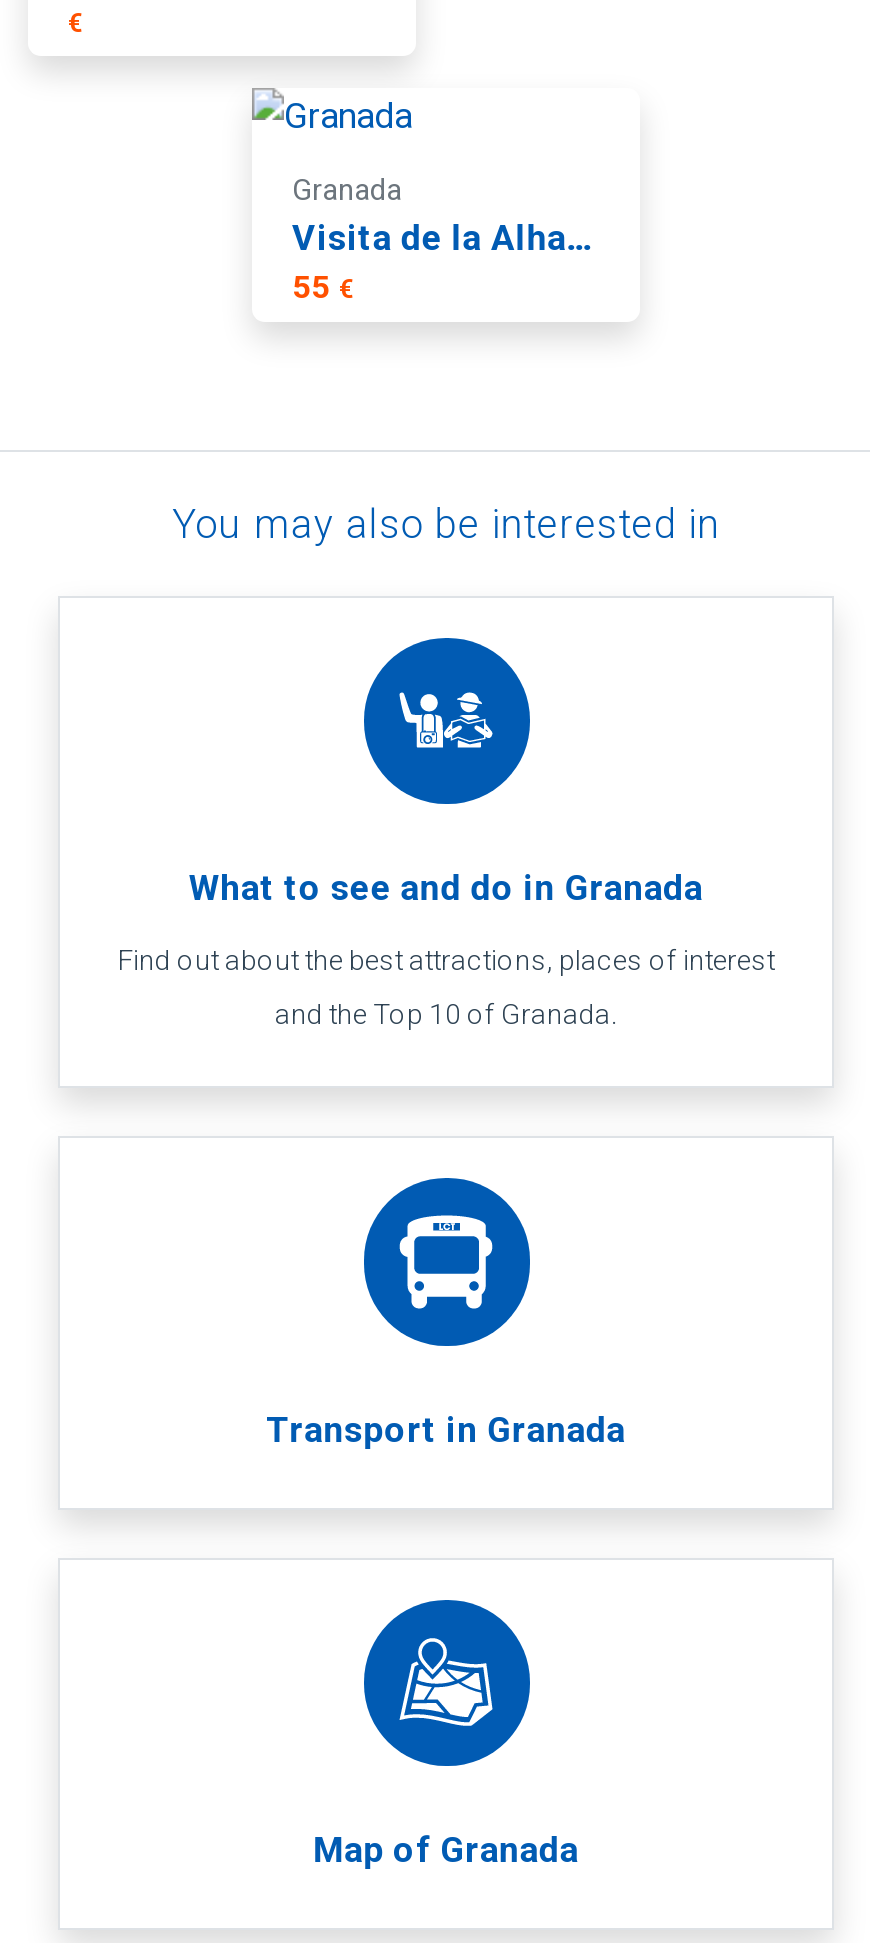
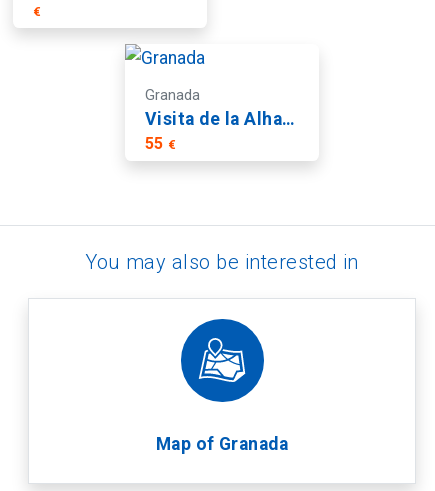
- [image]

- What to see and do in Granada
- Find out about the best attractions, places of interest
- and the Top 10 of Granada.

- [image]
- Transport in Granada
